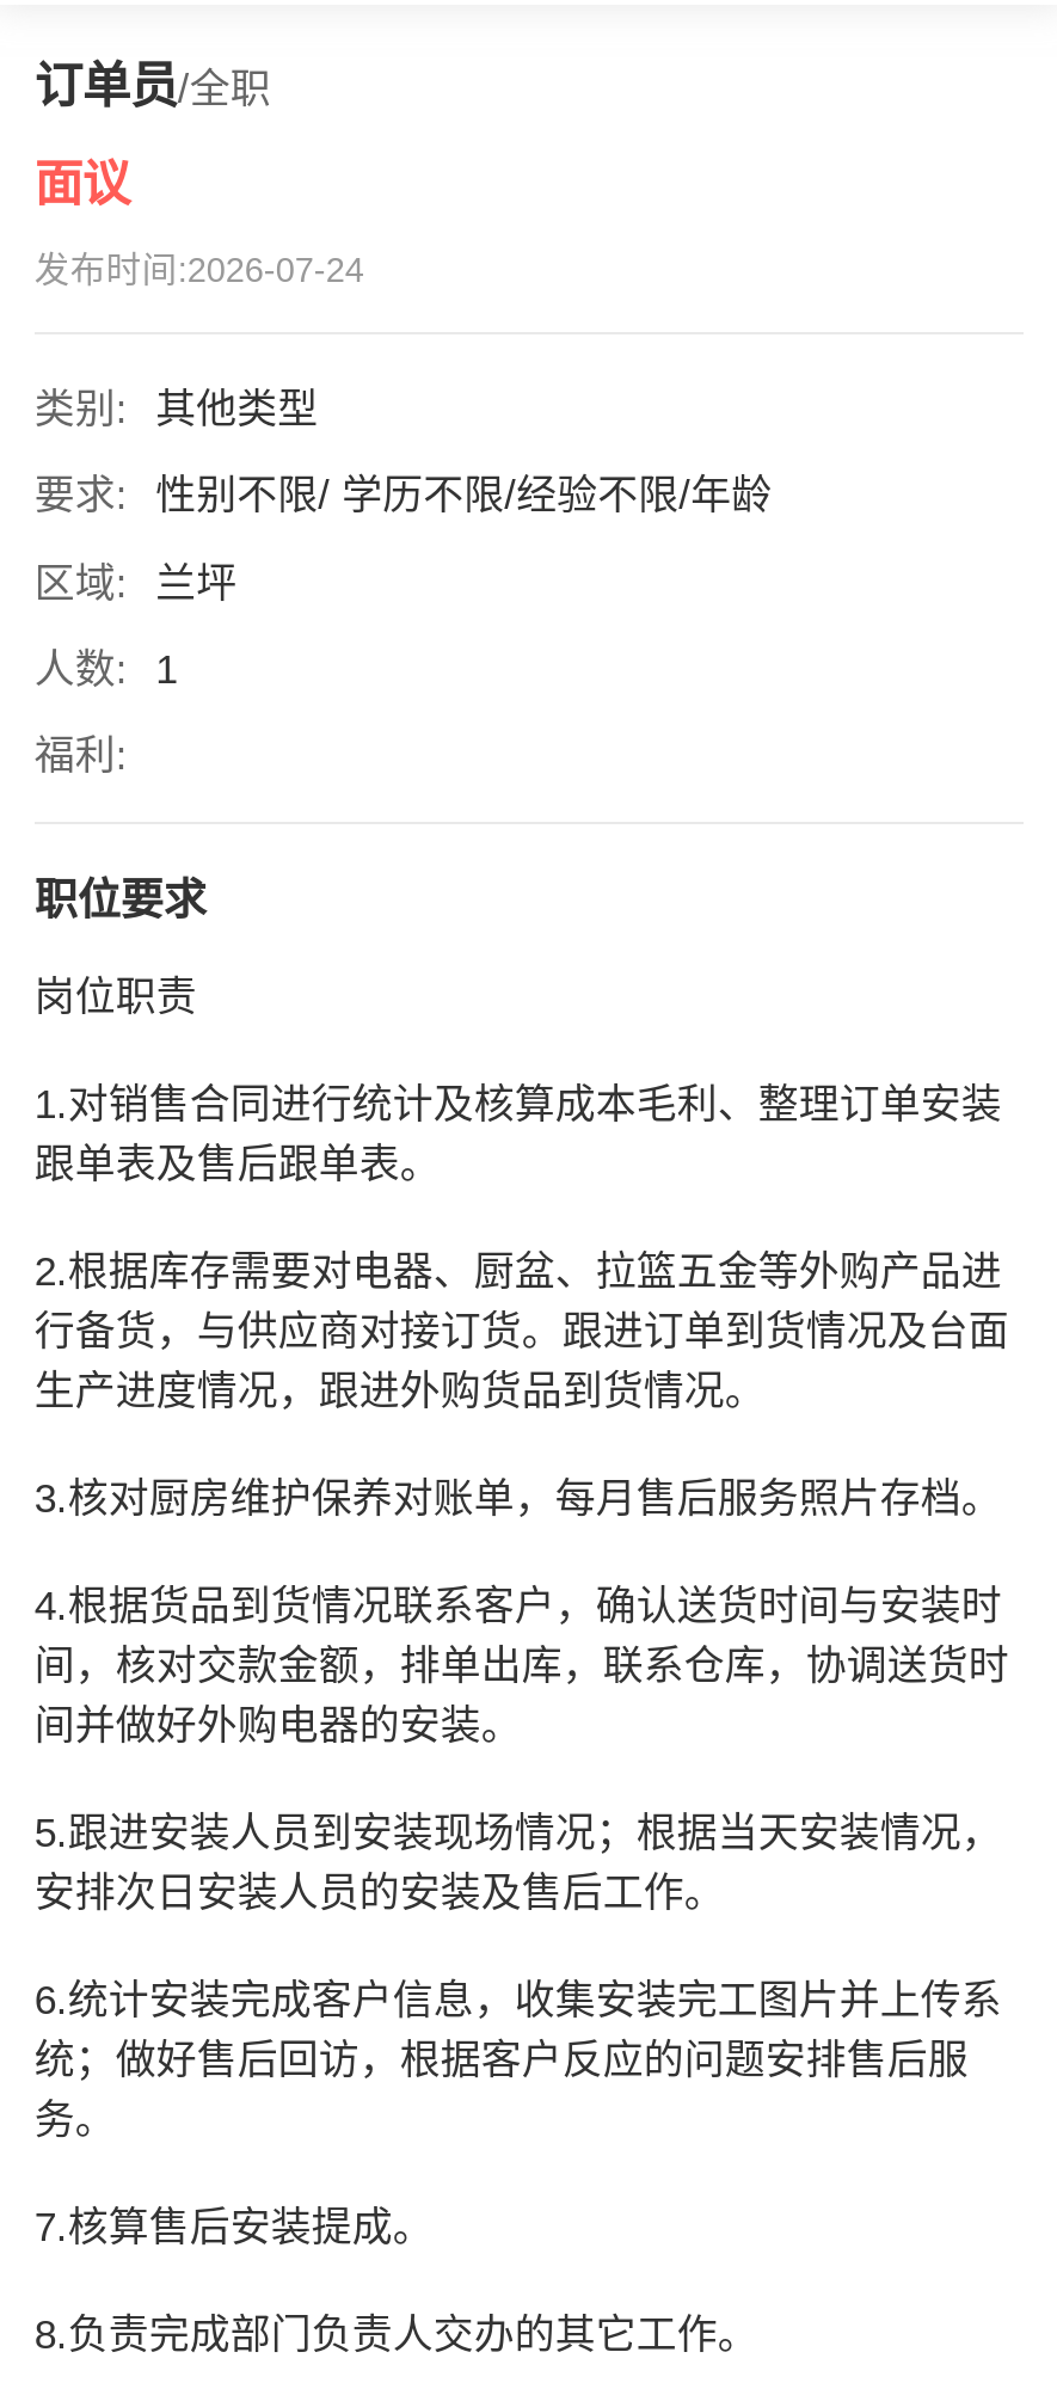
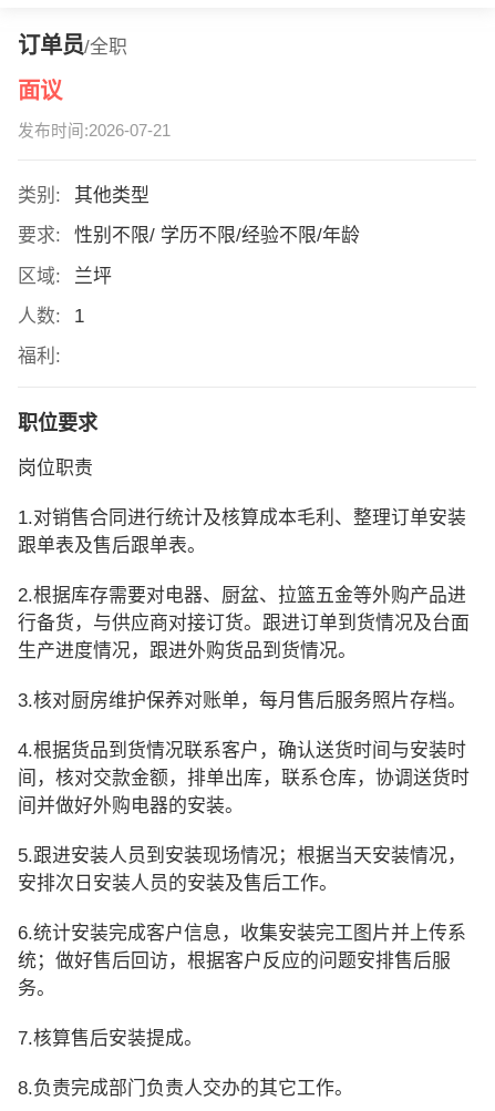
- 发布时间:2026-07-24
+ 发布时间:2026-07-21
